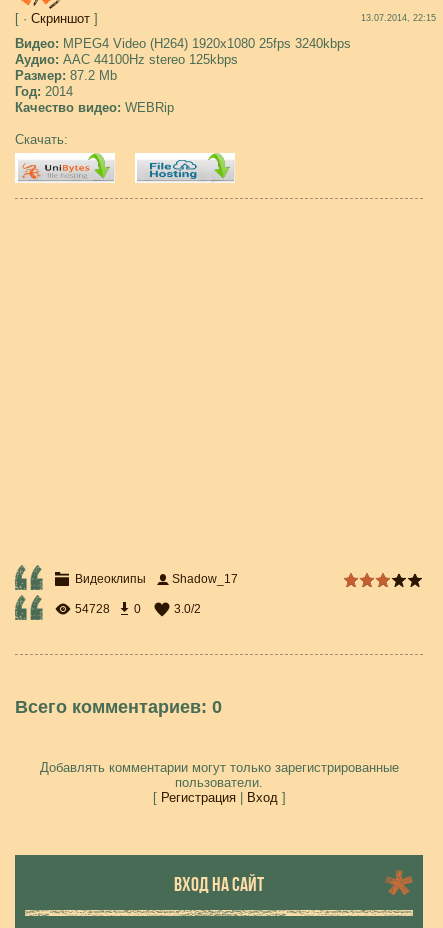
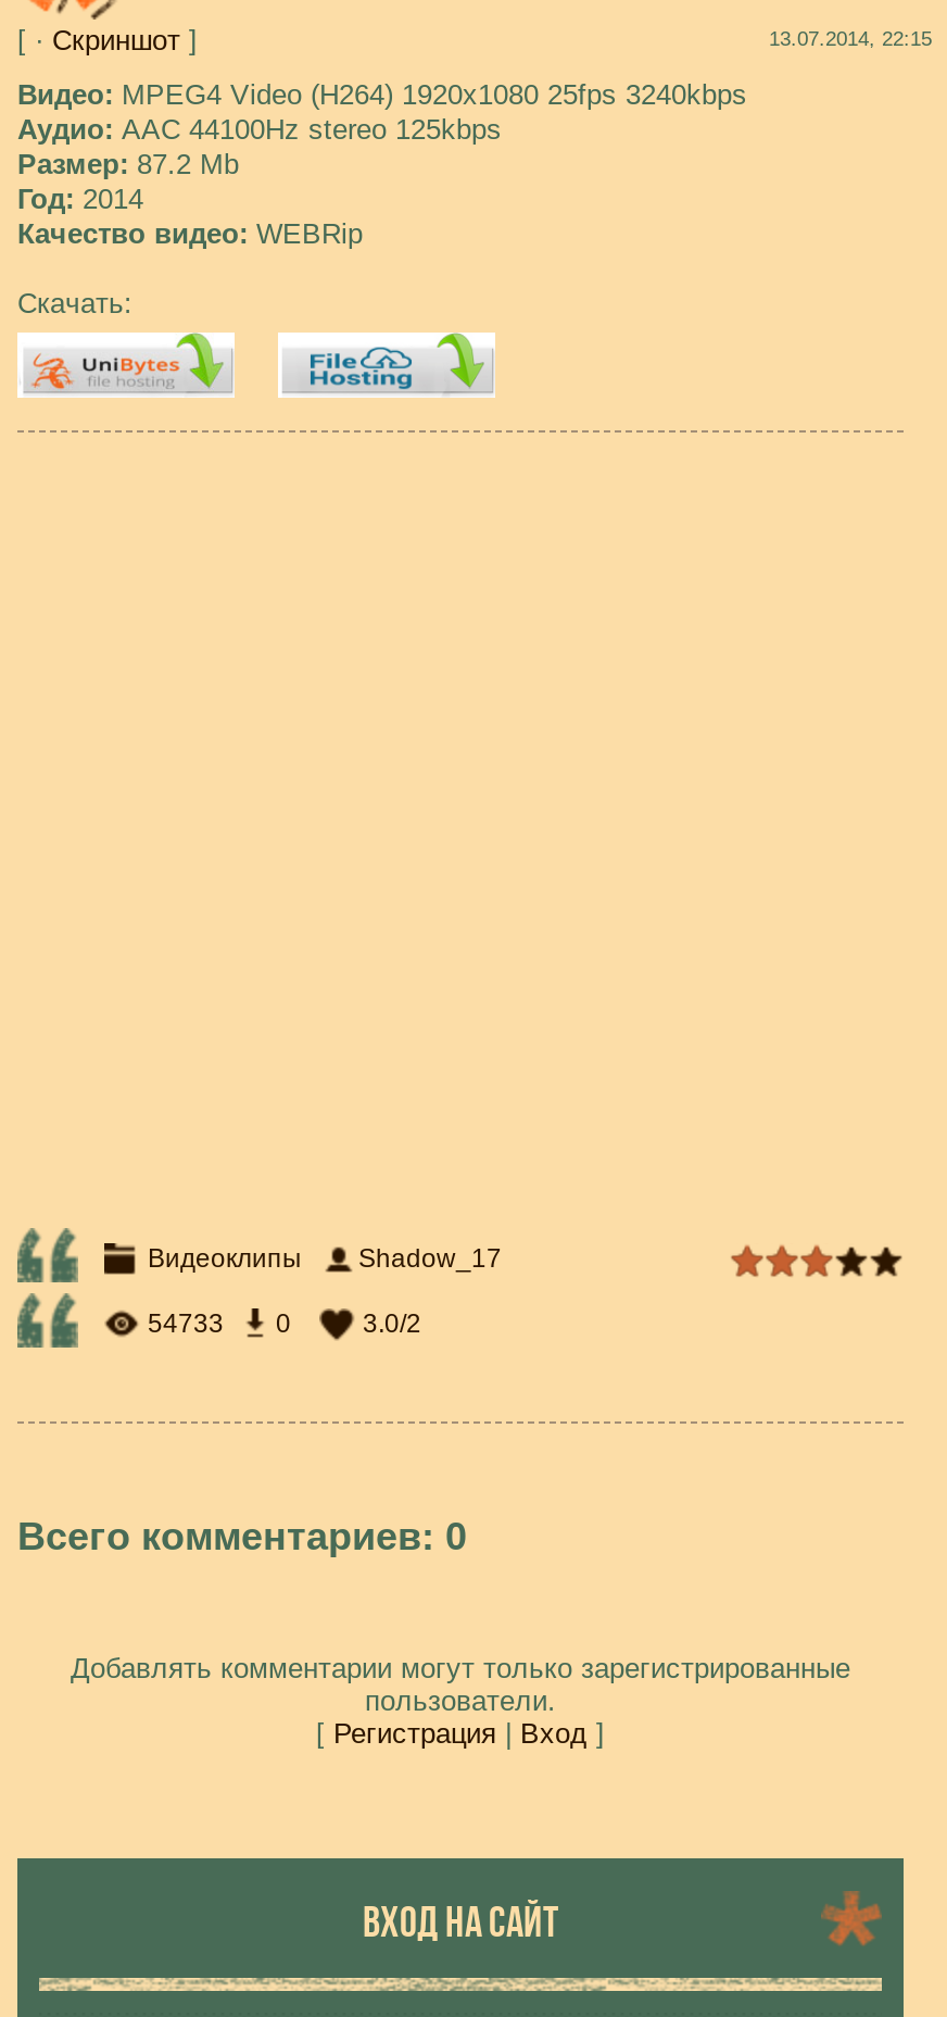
- 54728 0
+ 54733 0
